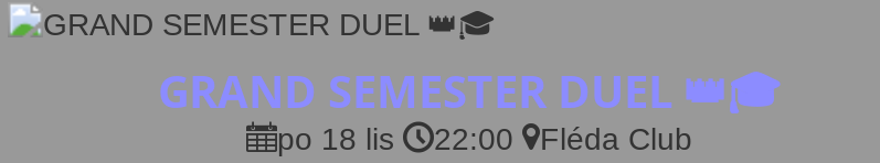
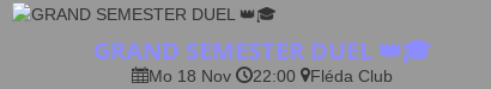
- po 18 lis 22:00 Fléda Club
+ Mo 18 Nov 22:00 Fléda Club
